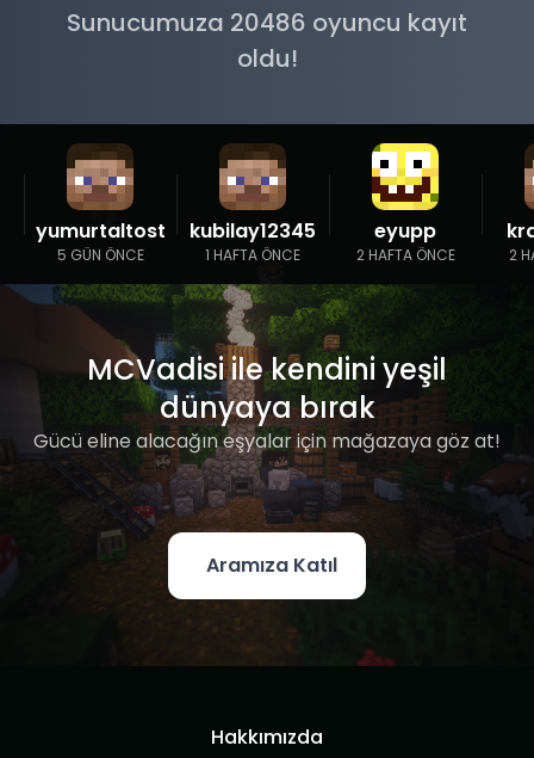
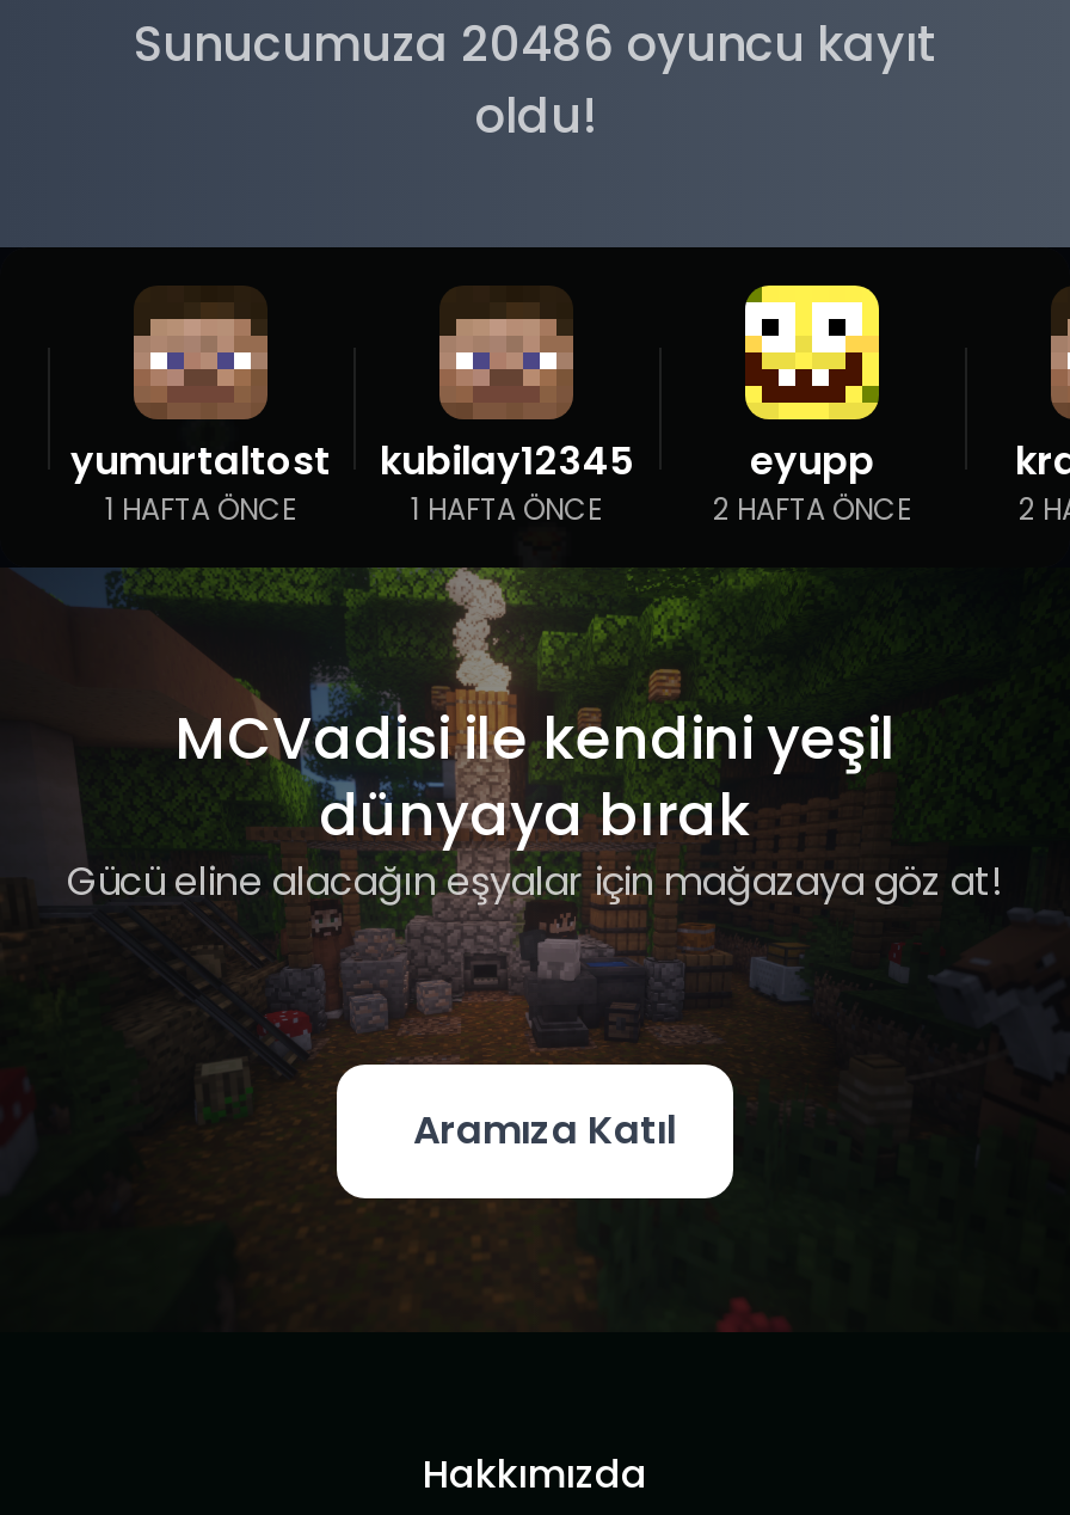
- 5 GÜN ÖNCE
+ 1 HAFTA ÖNCE
